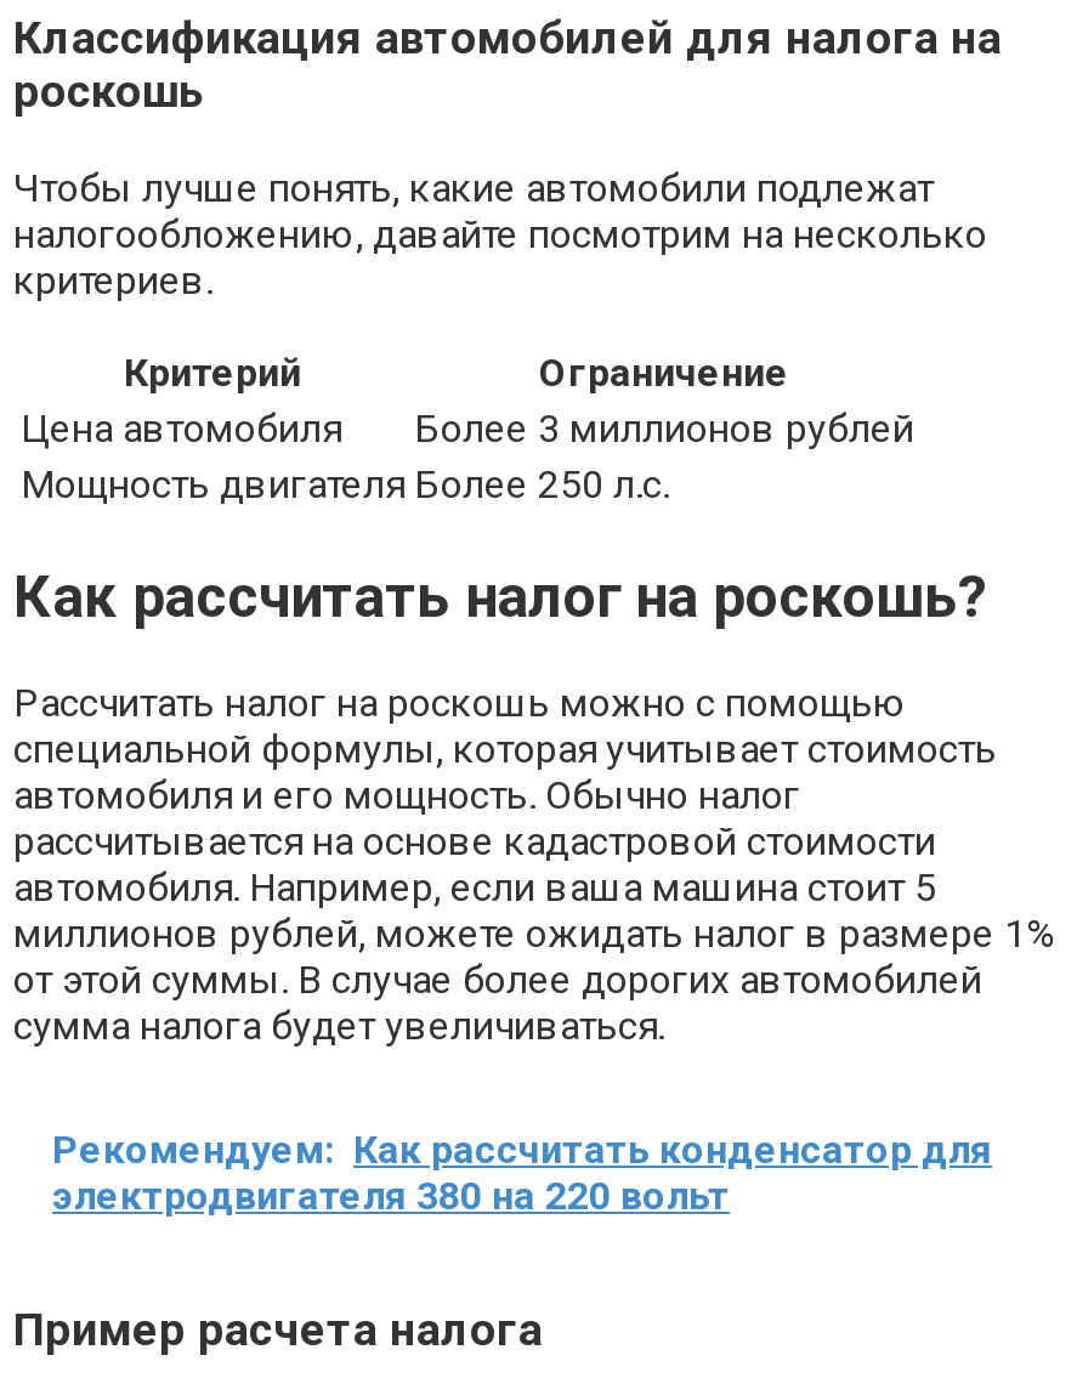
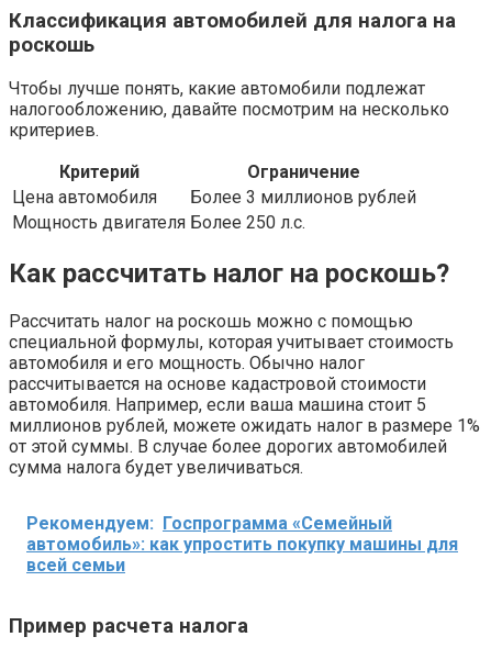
- Рекомендуем: Как рассчитать конденсатор для
- электродвигателя 380 на 220 вольт
+ Рекомендуем: Госпрограмма «Семейный
+ автомобиль»: как упростить покупку машины для
+ всей семьи
